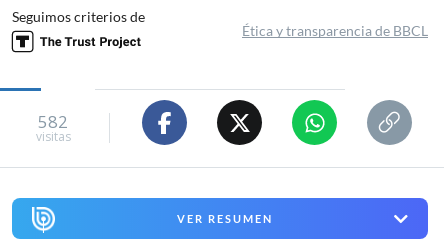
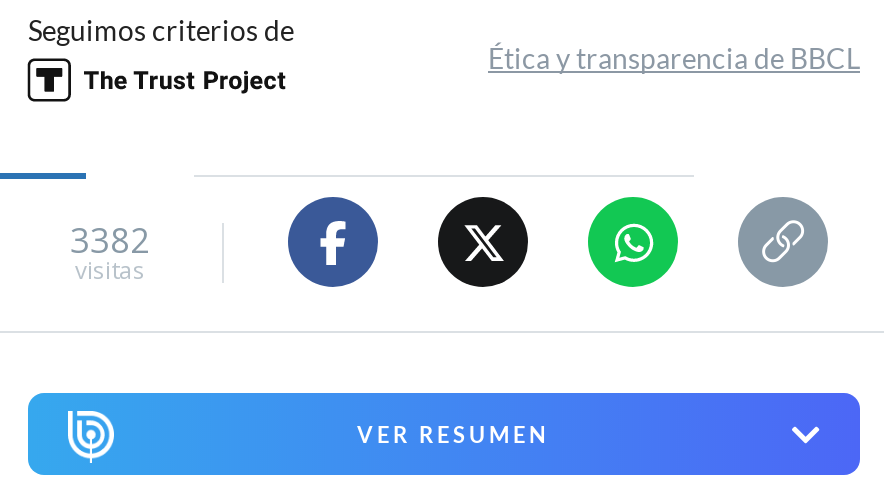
- 582
+ 3382
